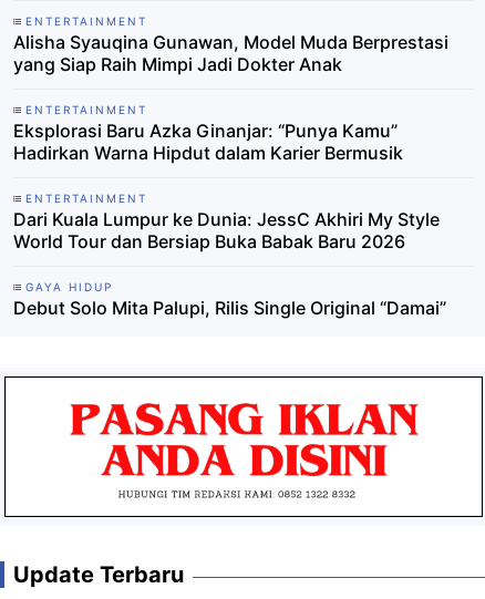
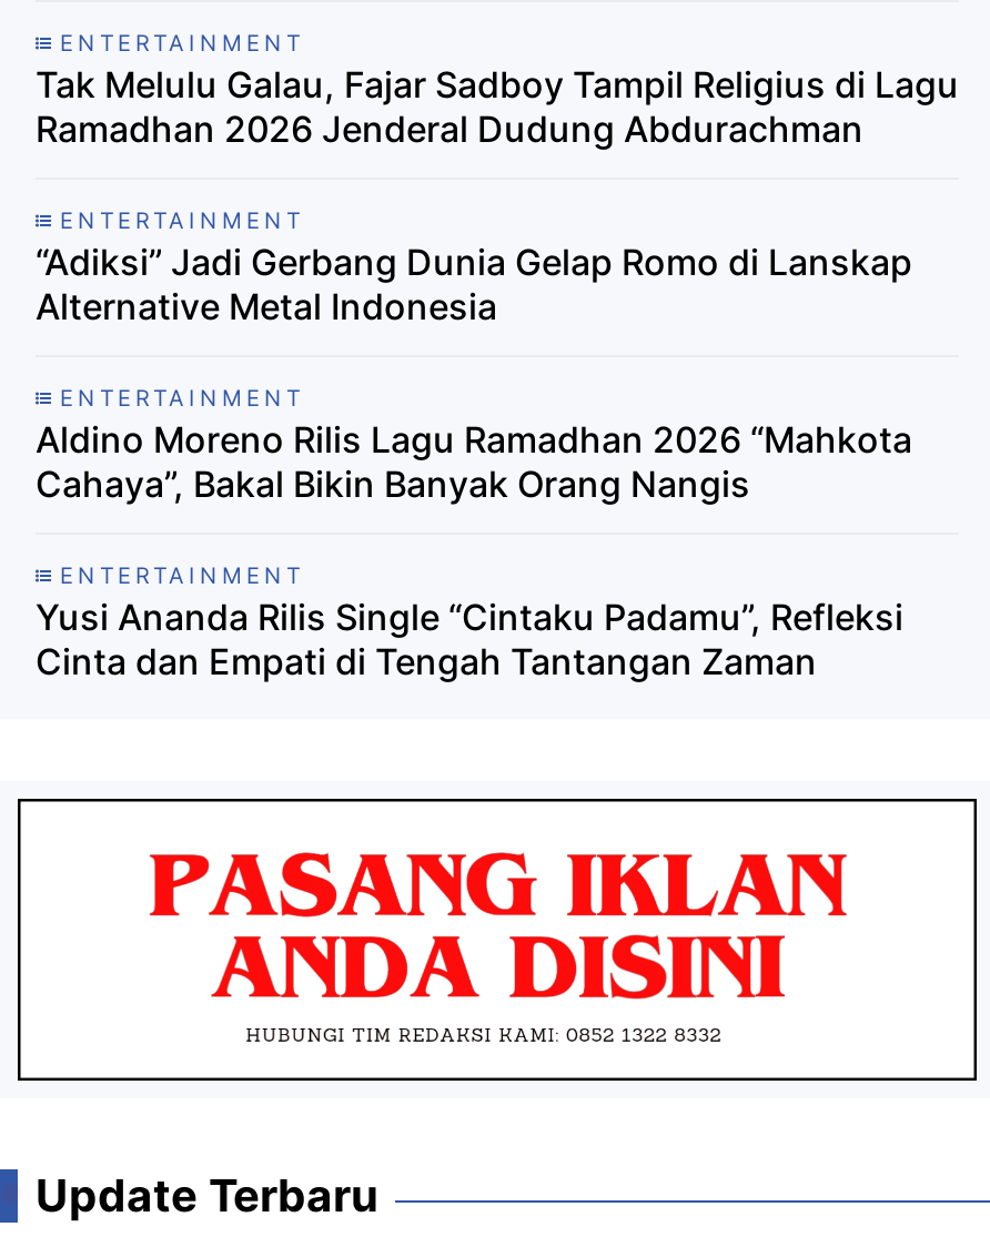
- Alisha Syauqina Gunawan, Model Muda Berprestasi
- yang Siap Raih Mimpi Jadi Dokter Anak
+ Tak Melulu Galau, Fajar Sadboy Tampil Religius di Lagu
+ Ramadhan 2026 Jenderal Dudung Abdurachman

- Eksplorasi Baru Azka Ginanjar: “Punya Kamu”
- Hadirkan Warna Hipdut dalam Karier Bermusik
+ “Adiksi” Jadi Gerbang Dunia Gelap Romo di Lanskap
+ Alternative Metal Indonesia

- Dari Kuala Lumpur ke Dunia: JessC Akhiri My Style
- World Tour dan Bersiap Buka Babak Baru 2026
+ Aldino Moreno Rilis Lagu Ramadhan 2026 “Mahkota
+ Cahaya”, Bakal Bikin Banyak Orang Nangis

- GAYA HIDUP
- Debut Solo Mita Palupi, Rilis Single Original “Damai”
+ ENTERTAINMENT
+ Yusi Ananda Rilis Single “Cintaku Padamu”, Refleksi
+ Cinta dan Empati di Tengah Tantangan Zaman
